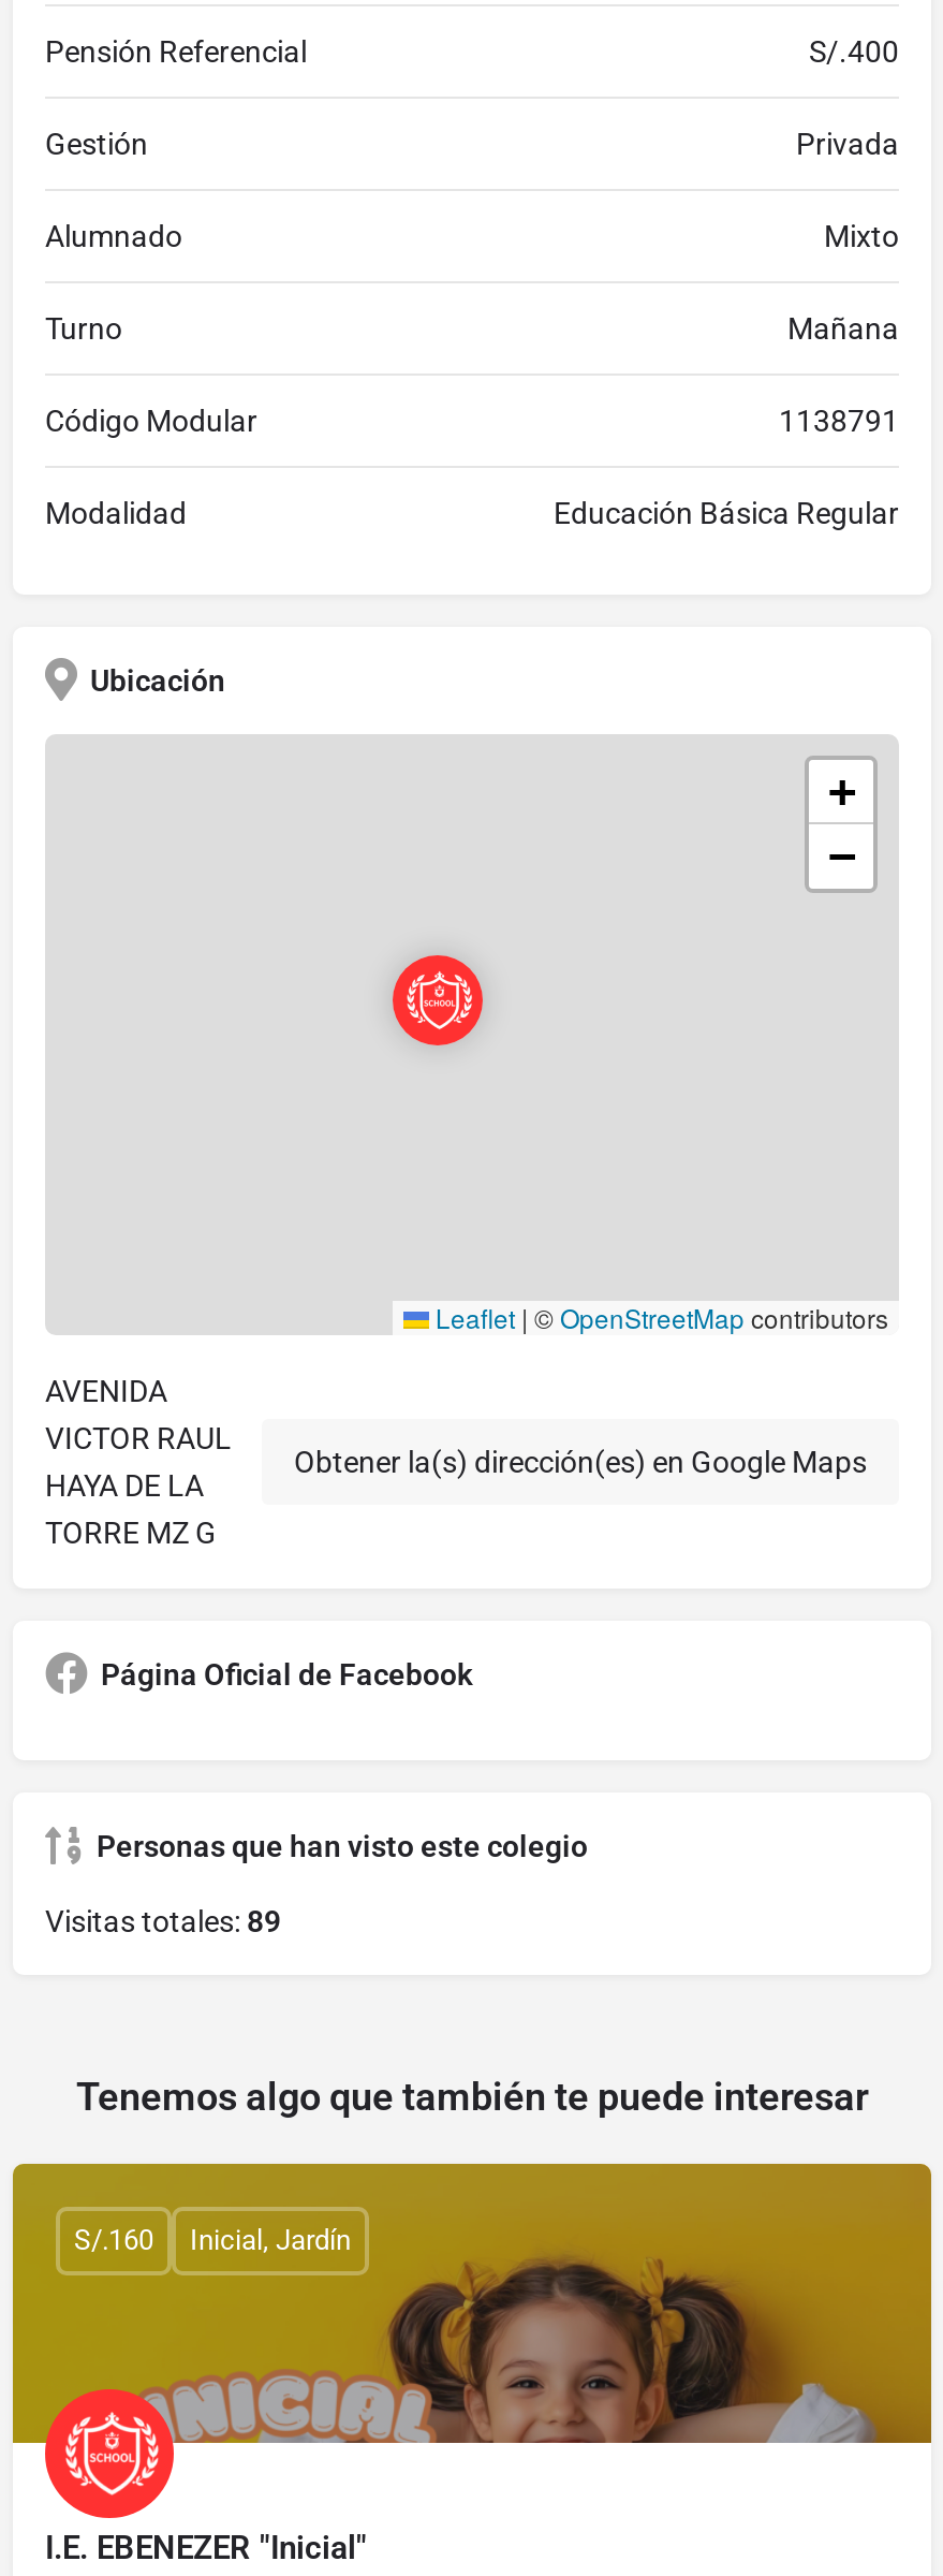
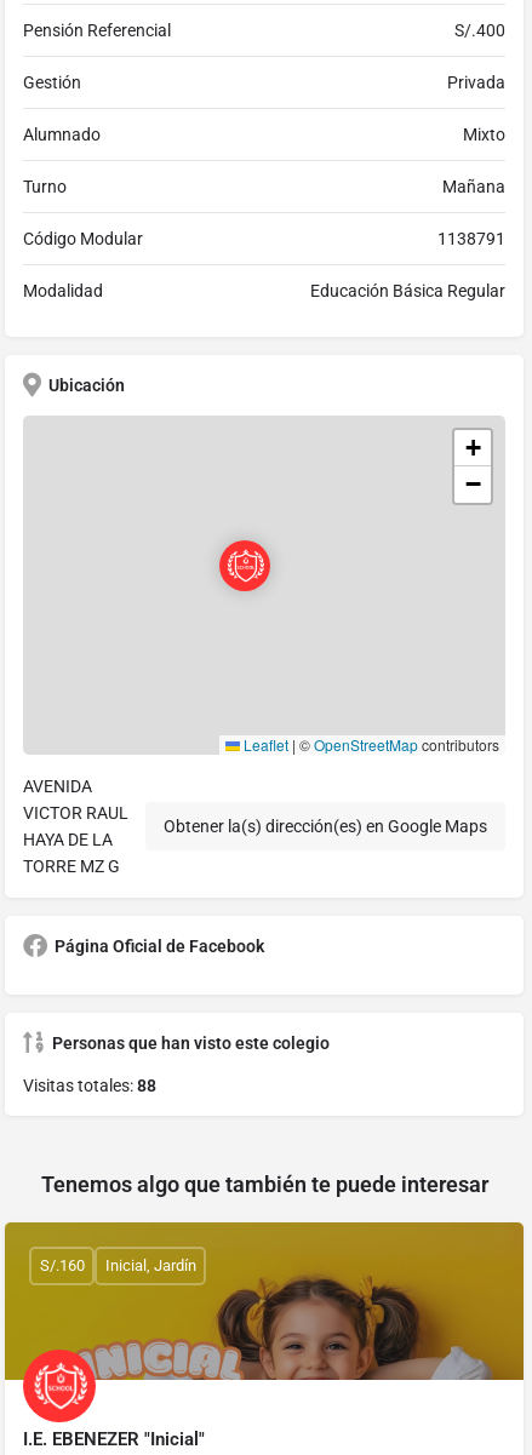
- Visitas totales: 89
+ Visitas totales: 88
